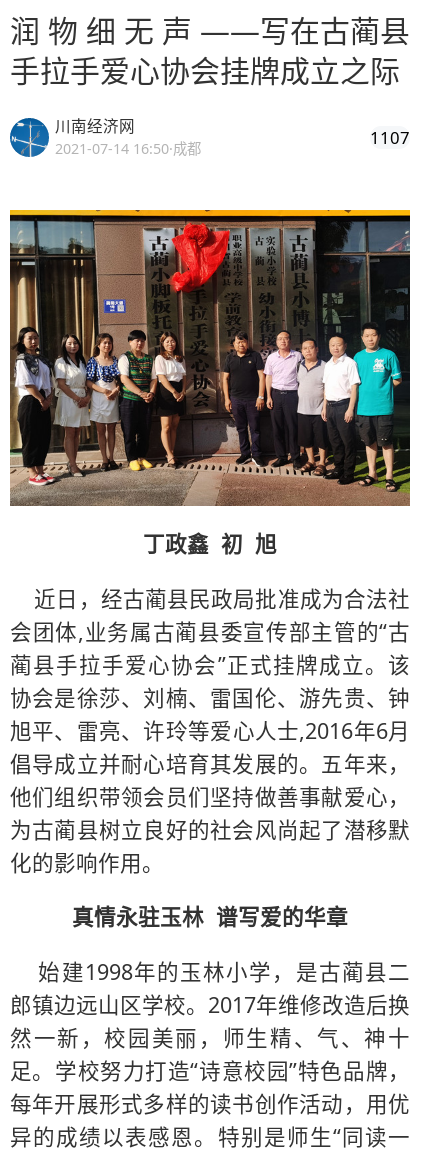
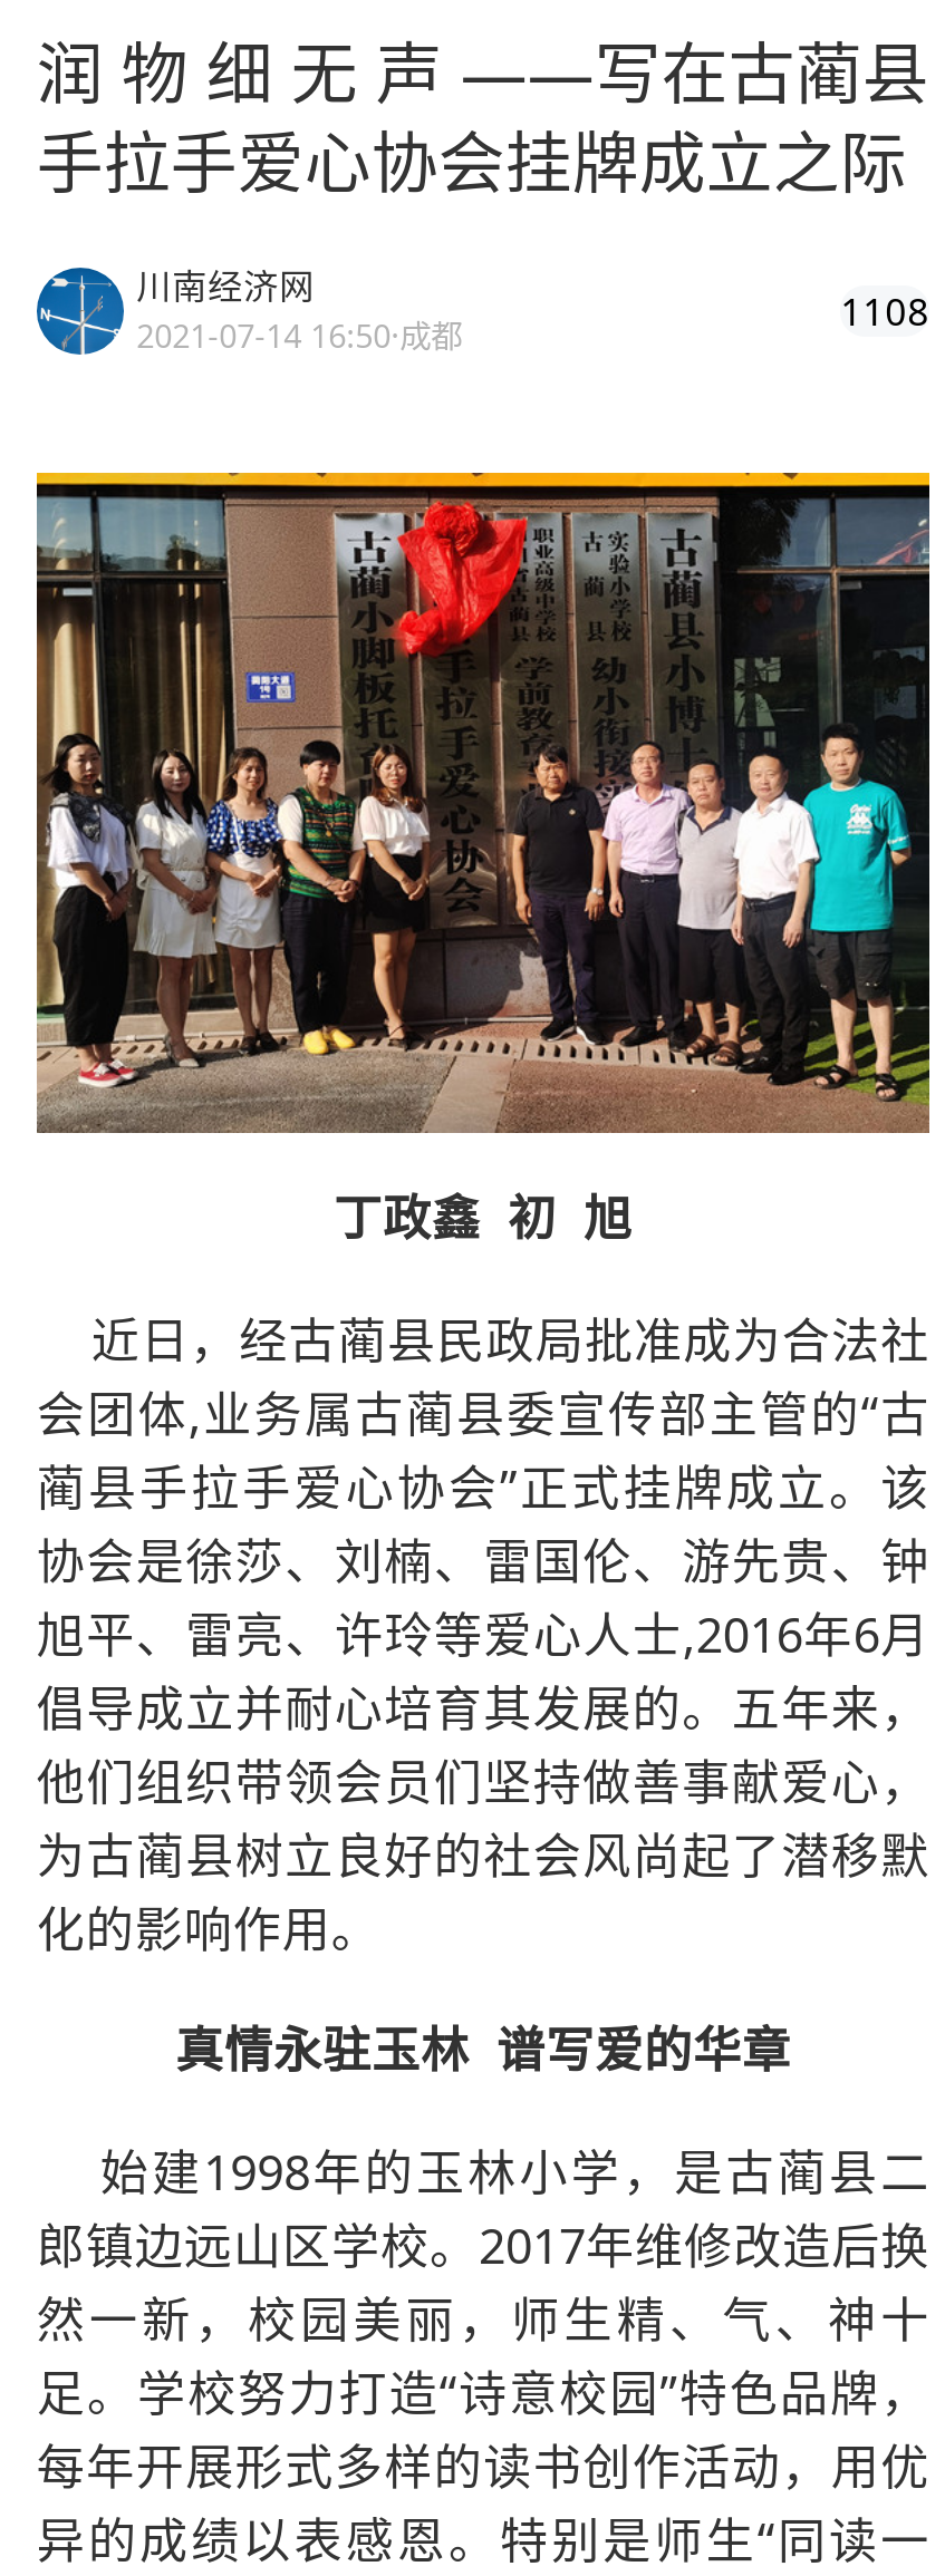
- 1107
+ 1108
